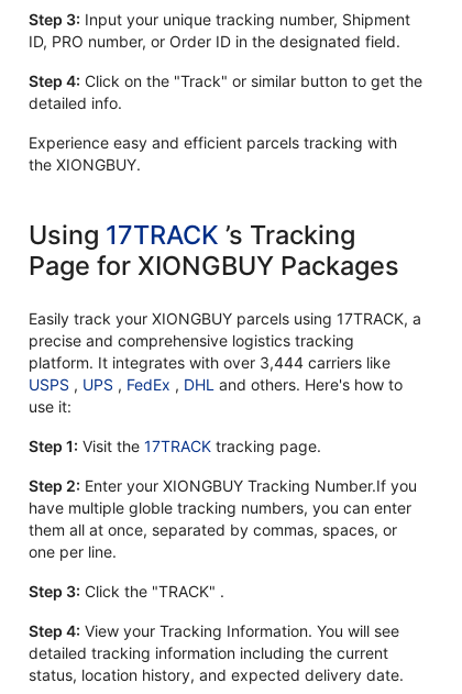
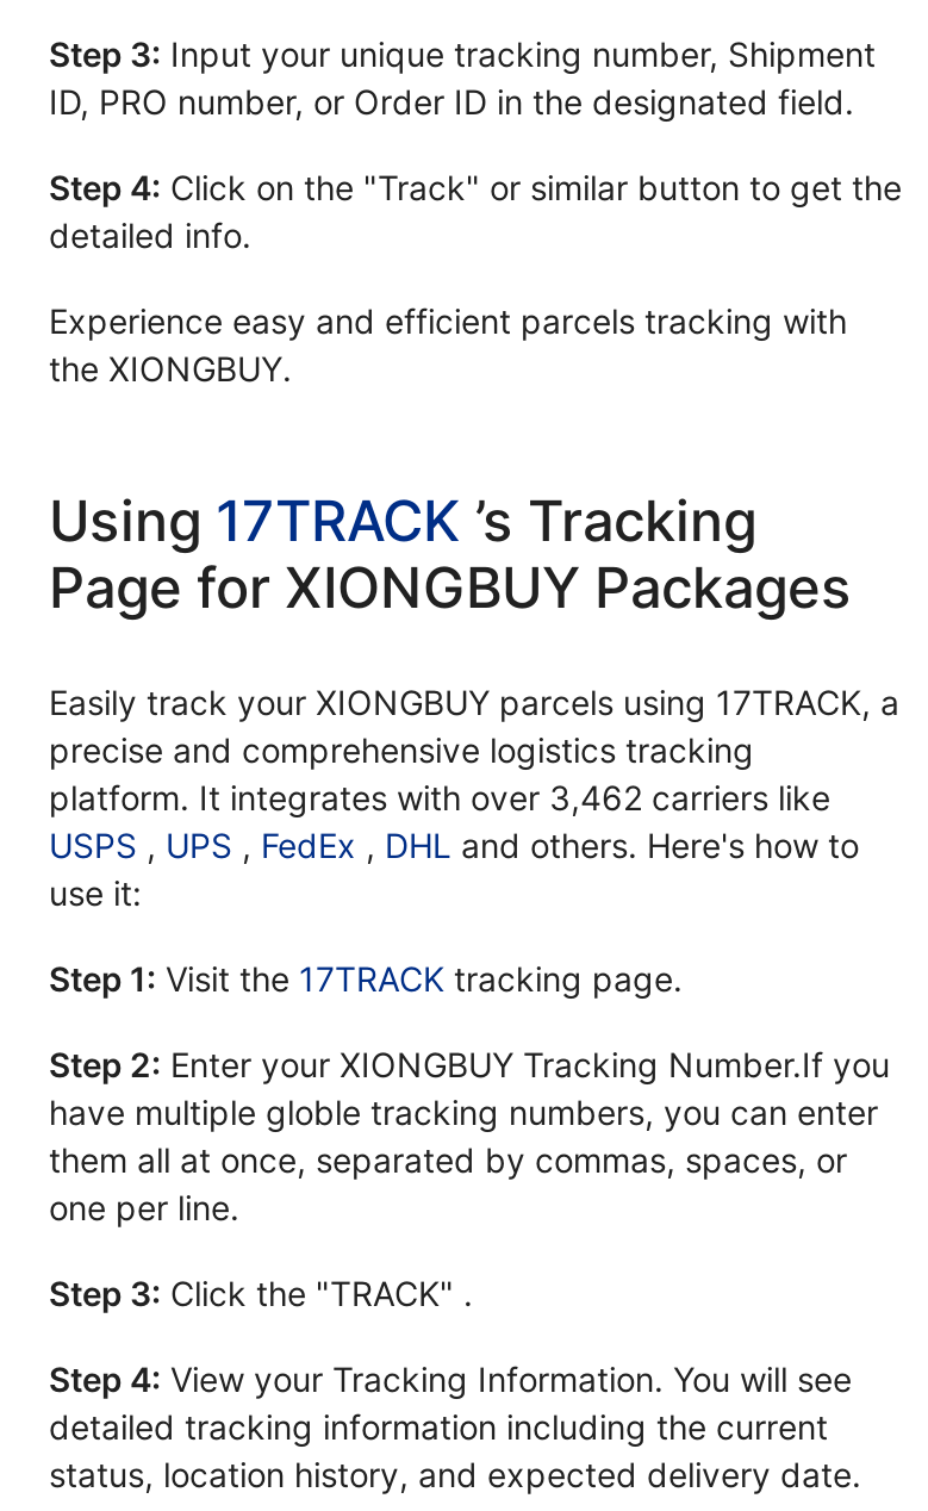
- platform. It integrates with over 3,444 carriers like
+ platform. It integrates with over 3,462 carriers like
